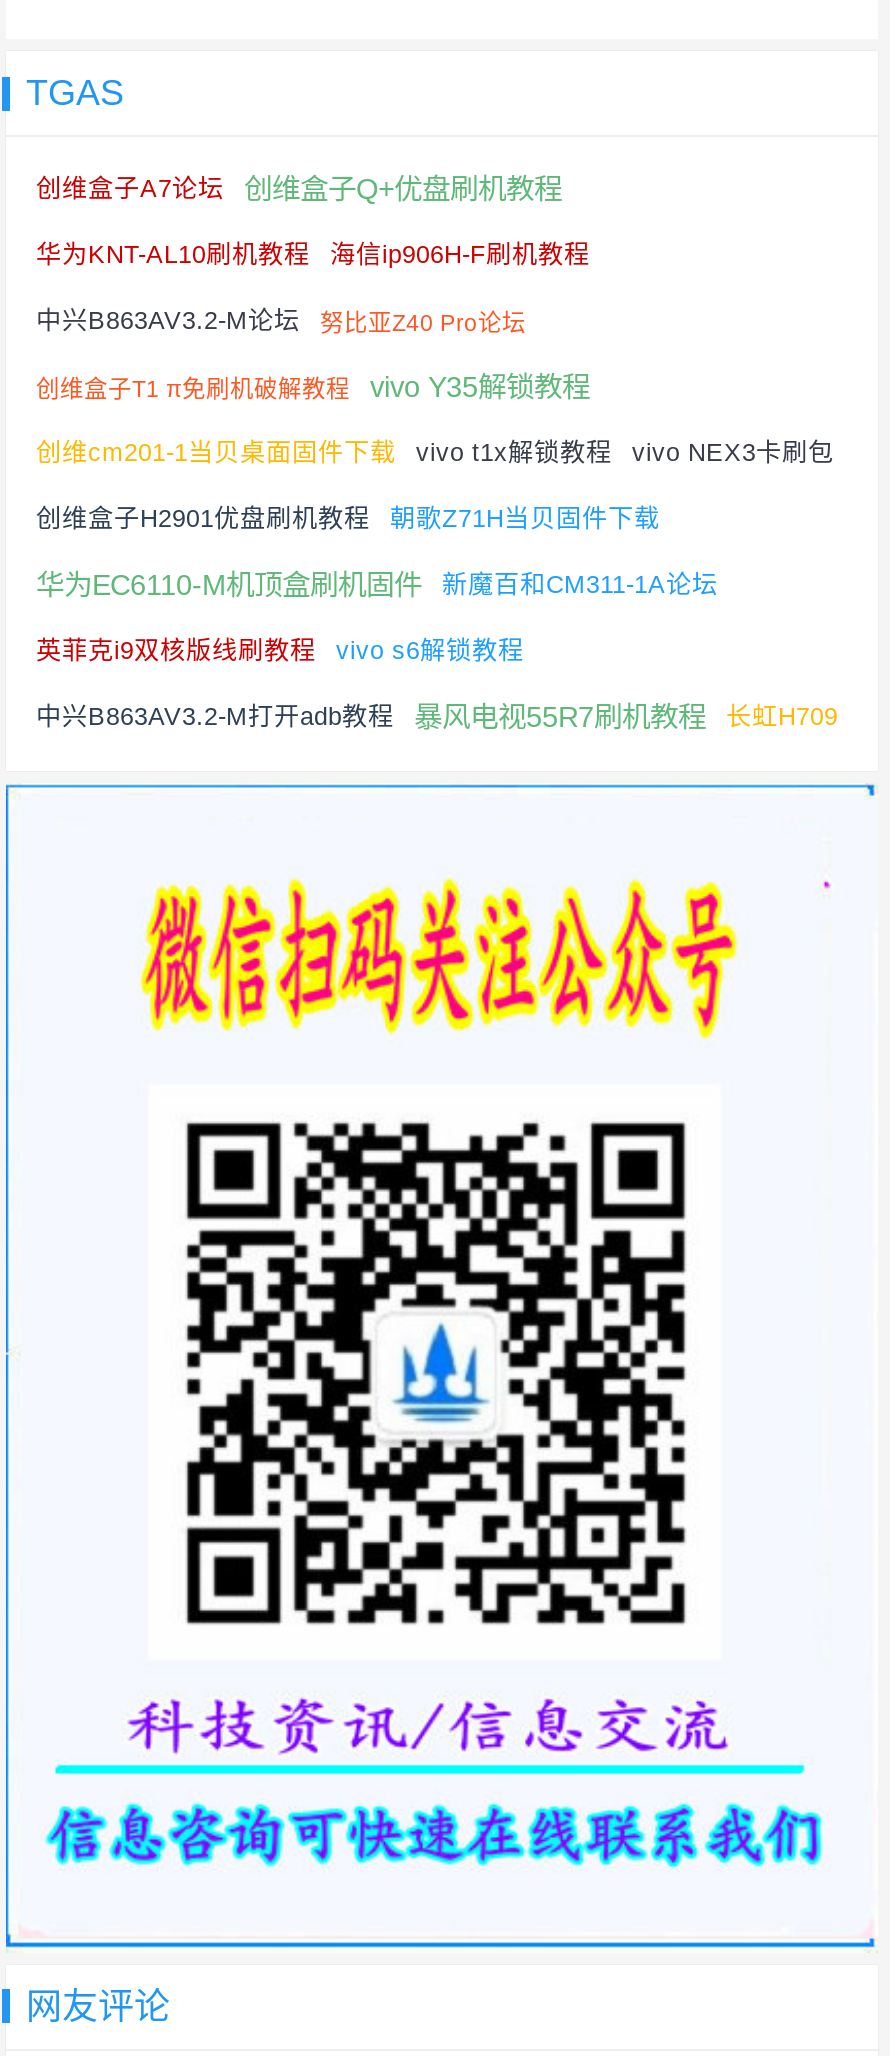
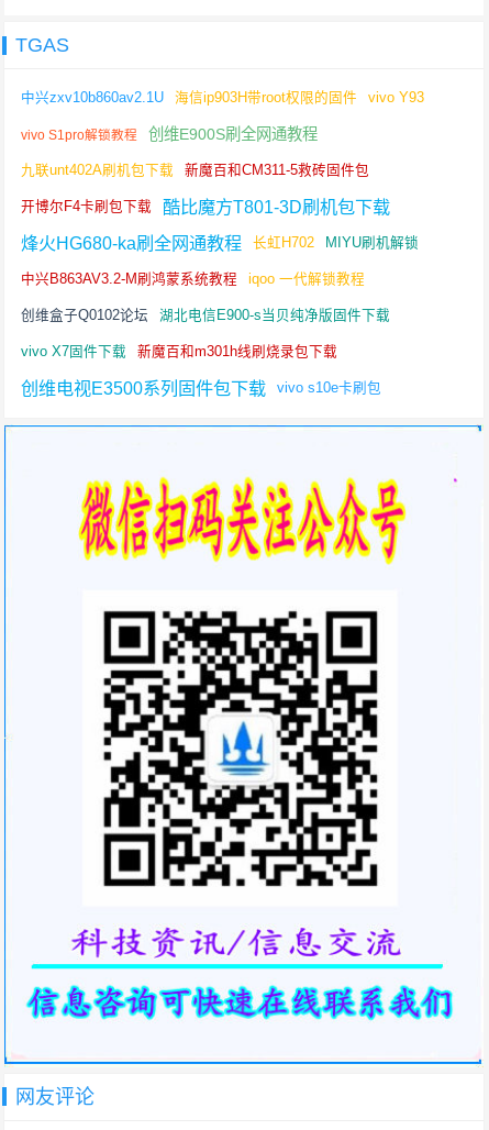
- 创维盒子A7论坛
- 创维盒子Q+优盘刷机教程
+ 中兴zxv10b860av2.1U
+ 海信ip903H带root权限的固件
+ vivo Y93

- 华为KNT-AL10刷机教程
- 海信ip906H-F刷机教程
+ vivo S1pro解锁教程
+ 创维E900S刷全网通教程

- 中兴B863AV3.2-M论坛
- 努比亚Z40 Pro论坛
+ 九联unt402A刷机包下载
+ 新魔百和CM311-5救砖固件包

- 创维盒子T1 π免刷机破解教程
- vivo Y35解锁教程
+ 开博尔F4卡刷包下载
+ 酷比魔方T801-3D刷机包下载

- 创维cm201-1当贝桌面固件下载
- vivo t1x解锁教程
- vivo NEX3卡刷包
+ 烽火HG680-ka刷全网通教程
+ 长虹H702
+ MIYU刷机解锁

- 创维盒子H2901优盘刷机教程
- 朝歌Z71H当贝固件下载
+ 中兴B863AV3.2-M刷鸿蒙系统教程
+ iqoo 一代解锁教程

- 华为EC6110-M机顶盒刷机固件
- 新魔百和CM311-1A论坛
+ 创维盒子Q0102论坛
+ 湖北电信E900-s当贝纯净版固件下载

- 英菲克i9双核版线刷教程
- vivo s6解锁教程
+ vivo X7固件下载
+ 新魔百和m301h线刷烧录包下载

- 中兴B863AV3.2-M打开adb教程
- 暴风电视55R7刷机教程
- 长虹H709
+ 创维电视E3500系列固件包下载
+ vivo s10e卡刷包
